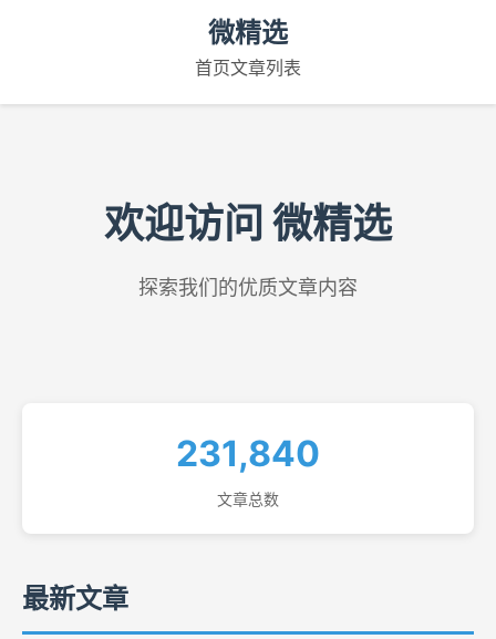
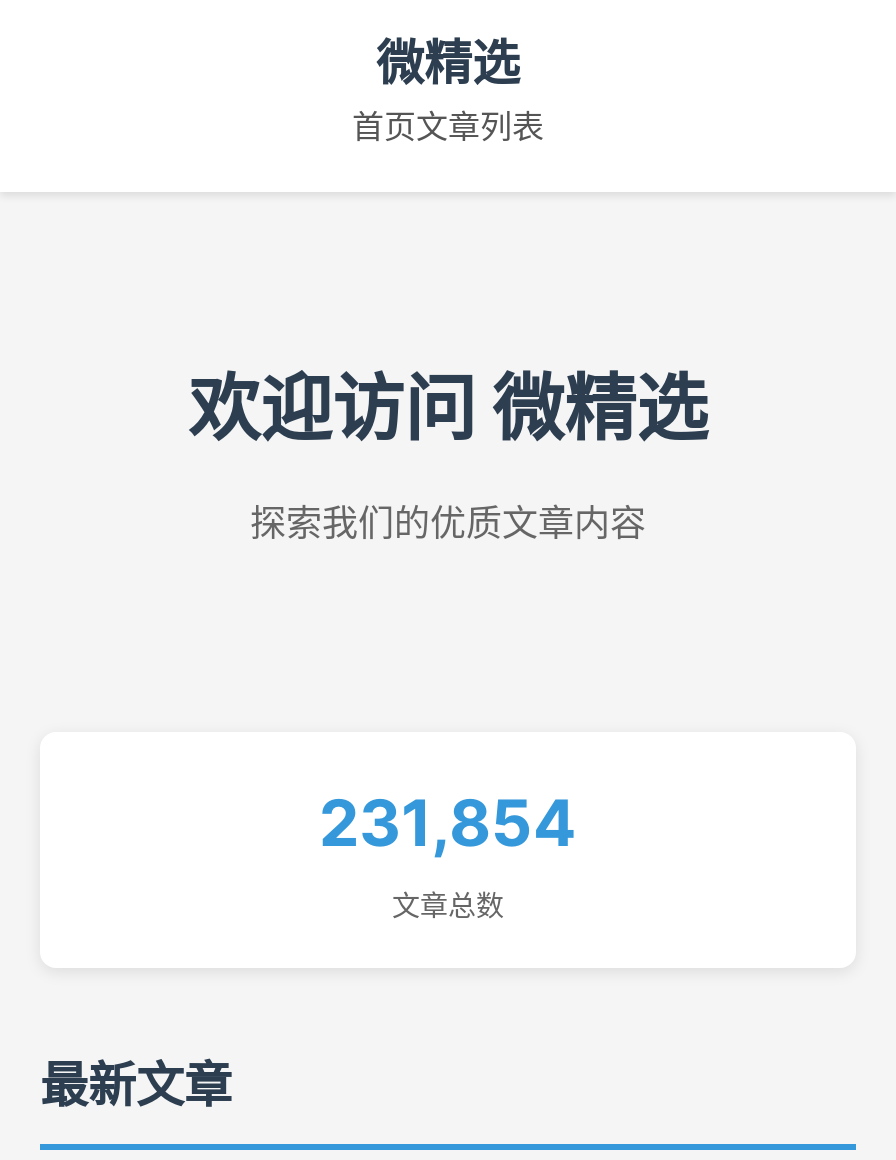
- 231,840
+ 231,854
